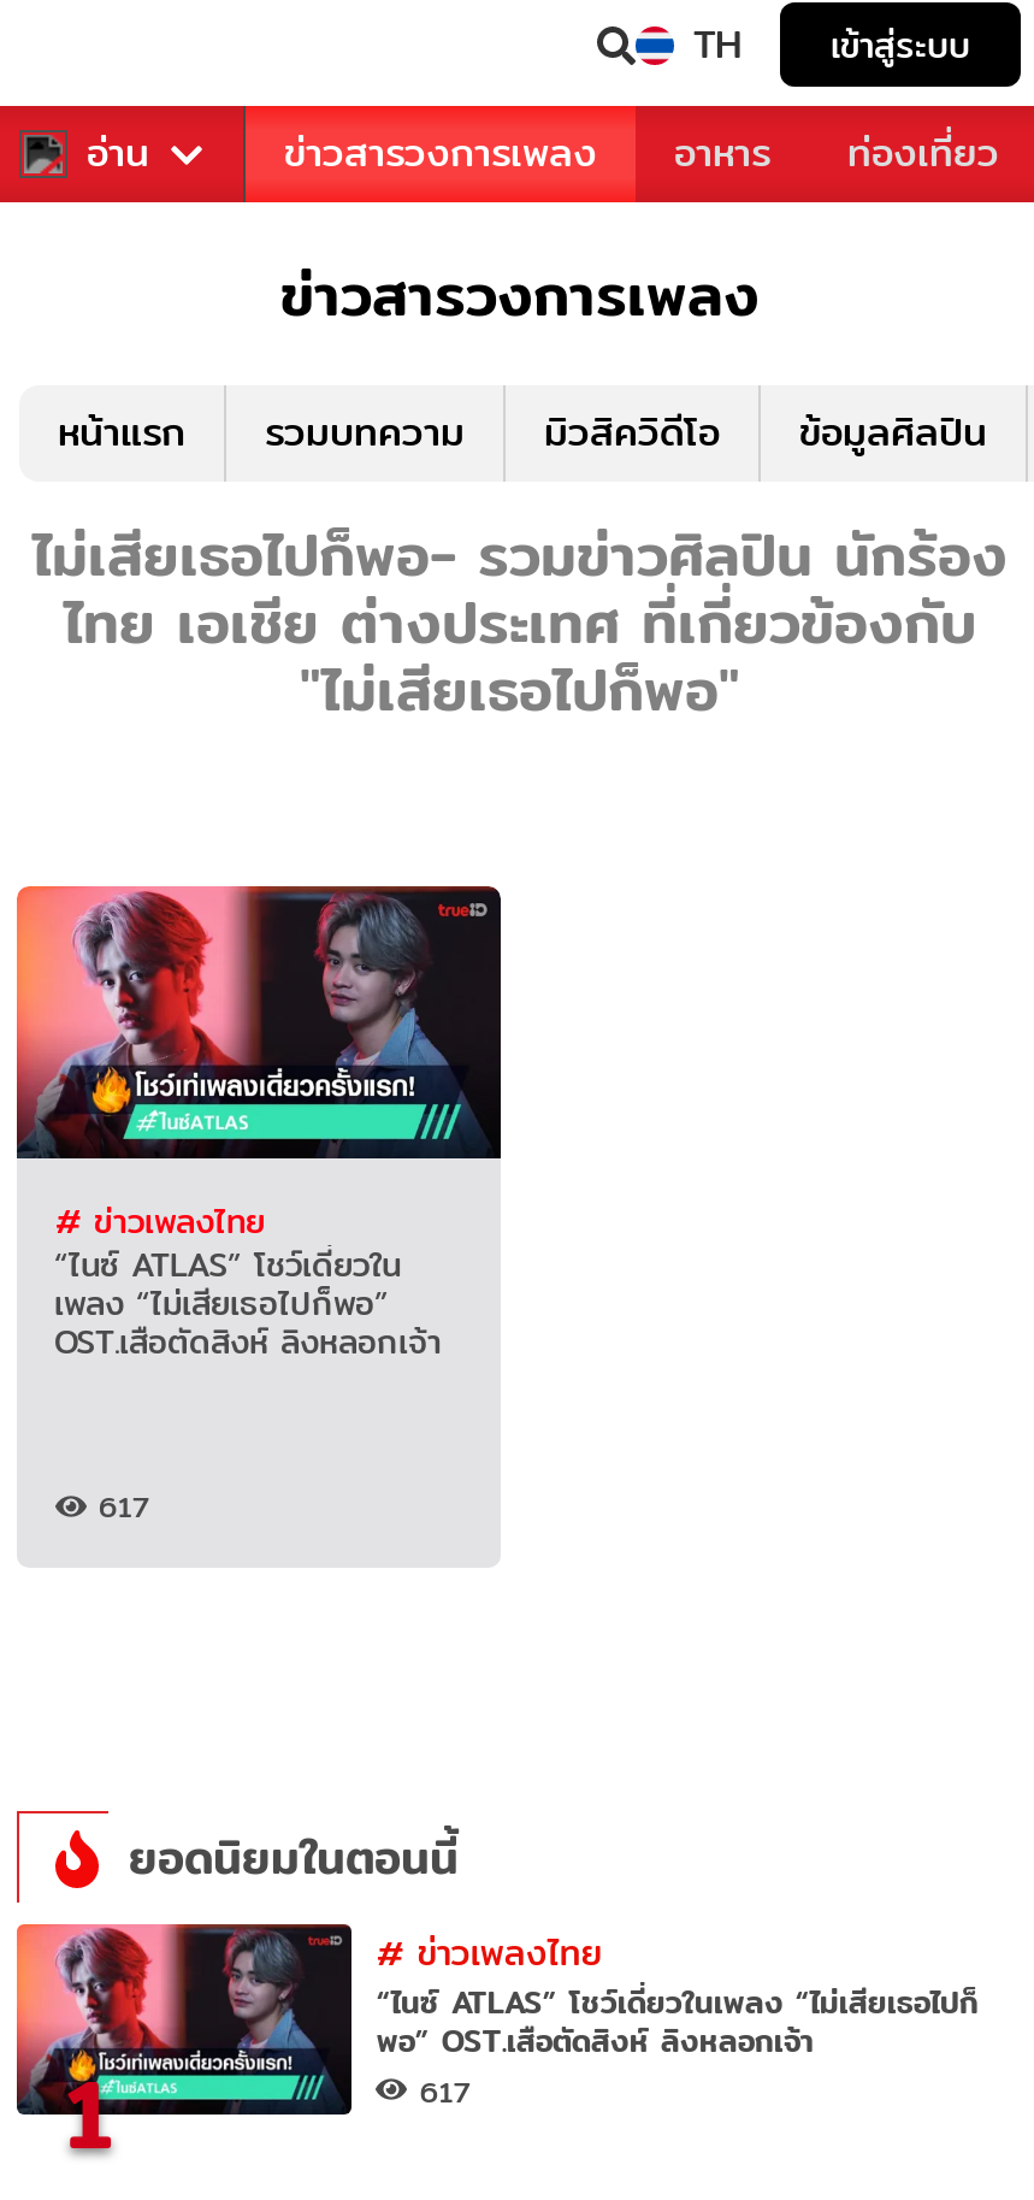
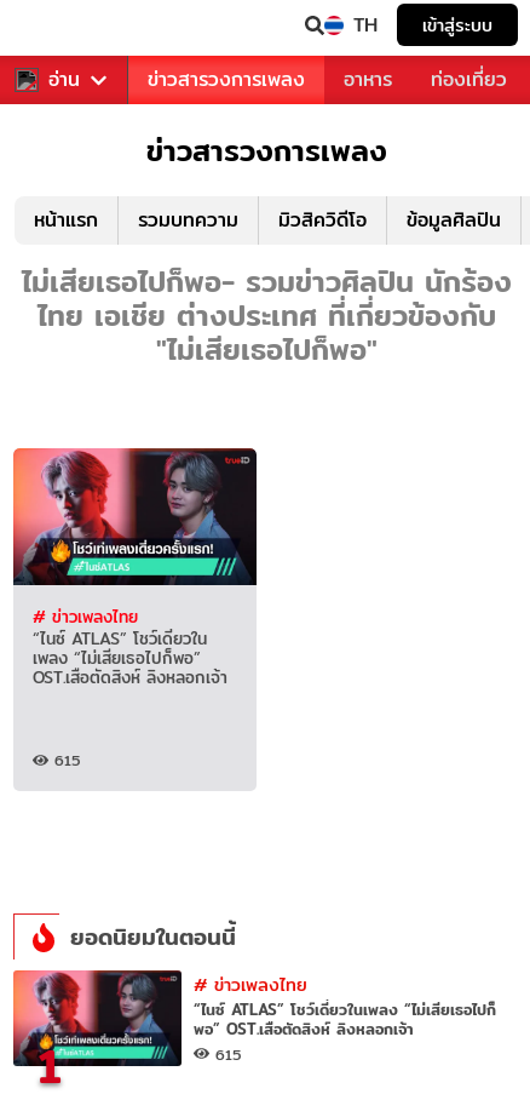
- 617
+ 615

- 617
+ 615
